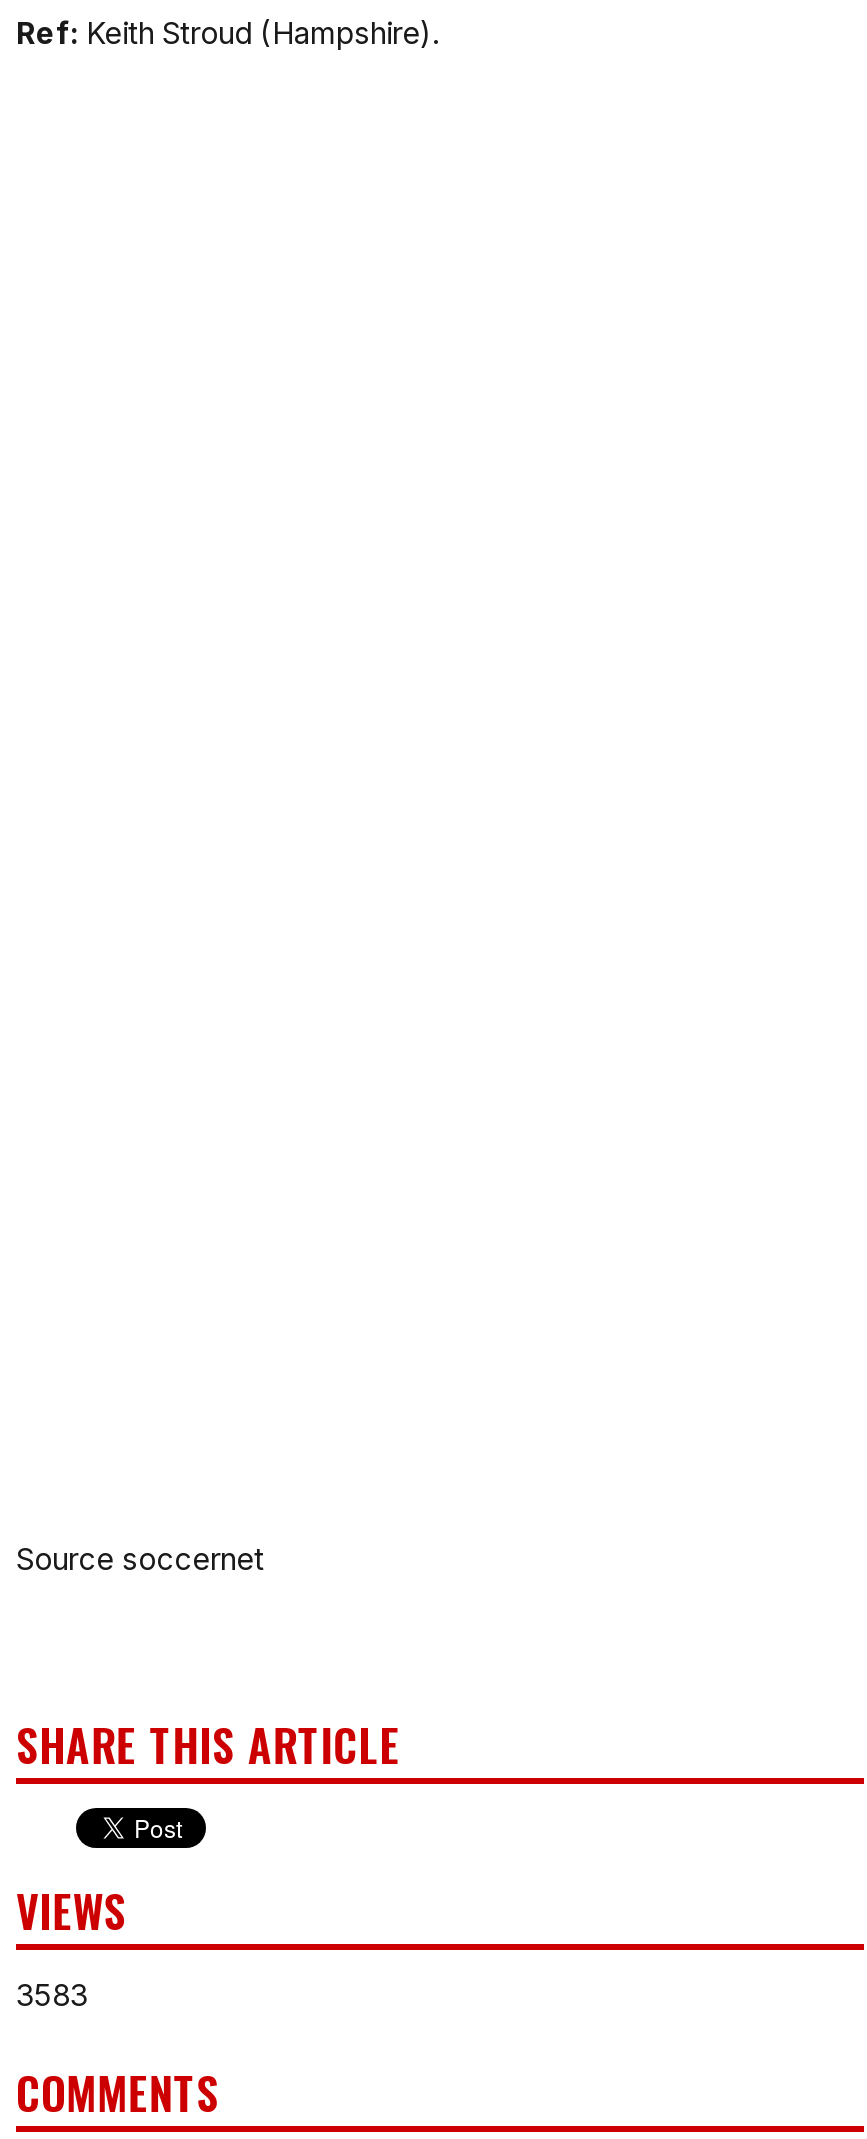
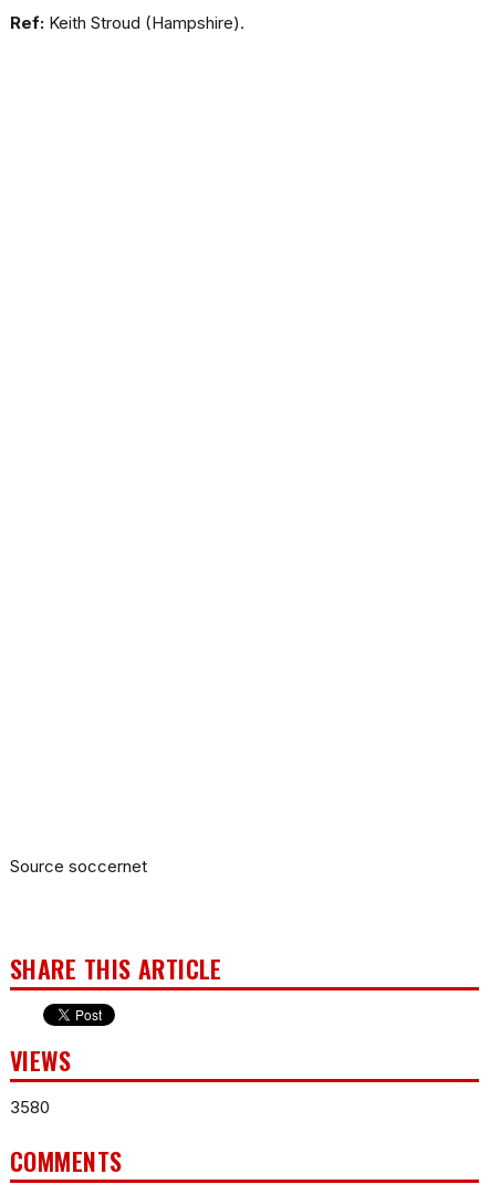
- 3583
+ 3580
